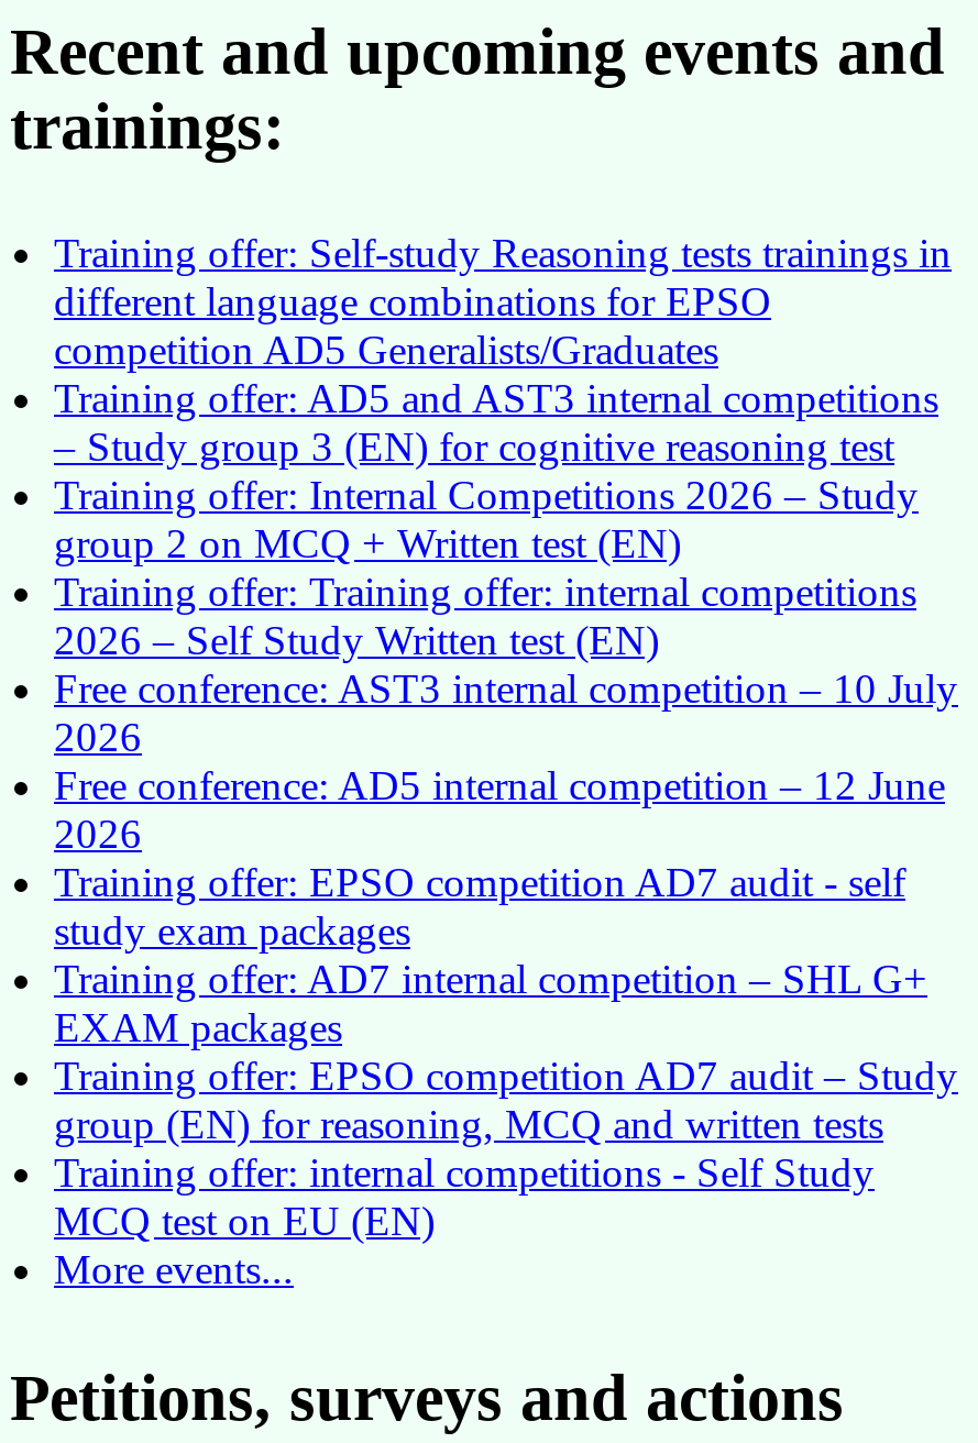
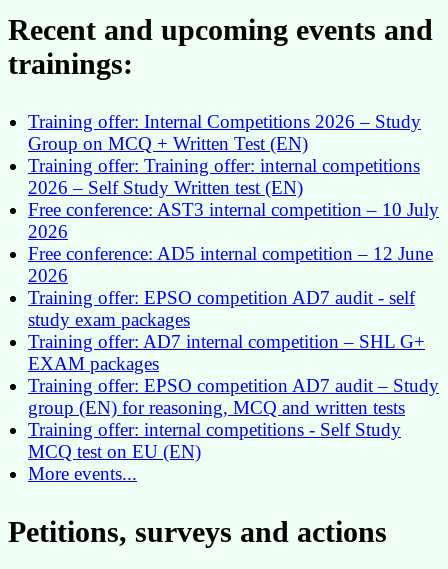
- Training offer: Self-study Reasoning tests trainings in
- different language combinations for EPSO
- competition AD5 Generalists/Graduates
- Training offer: AD5 and AST3 internal competitions
- – Study group 3 (EN) for cognitive reasoning test

- group 2 on MCQ + Written test (EN)
+ Group on MCQ + Written Test (EN)
